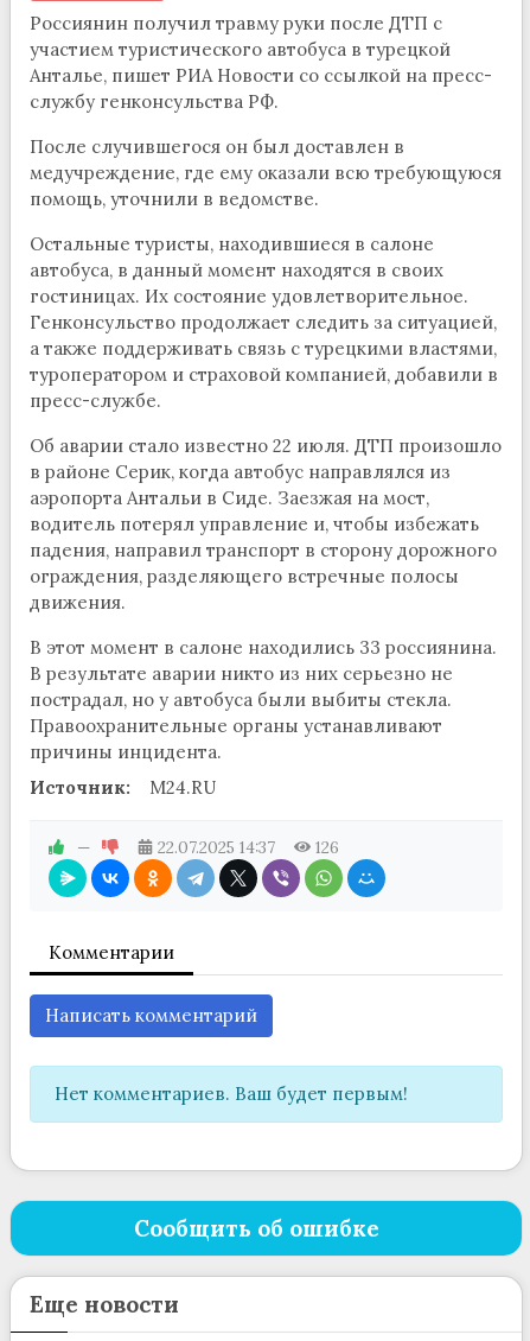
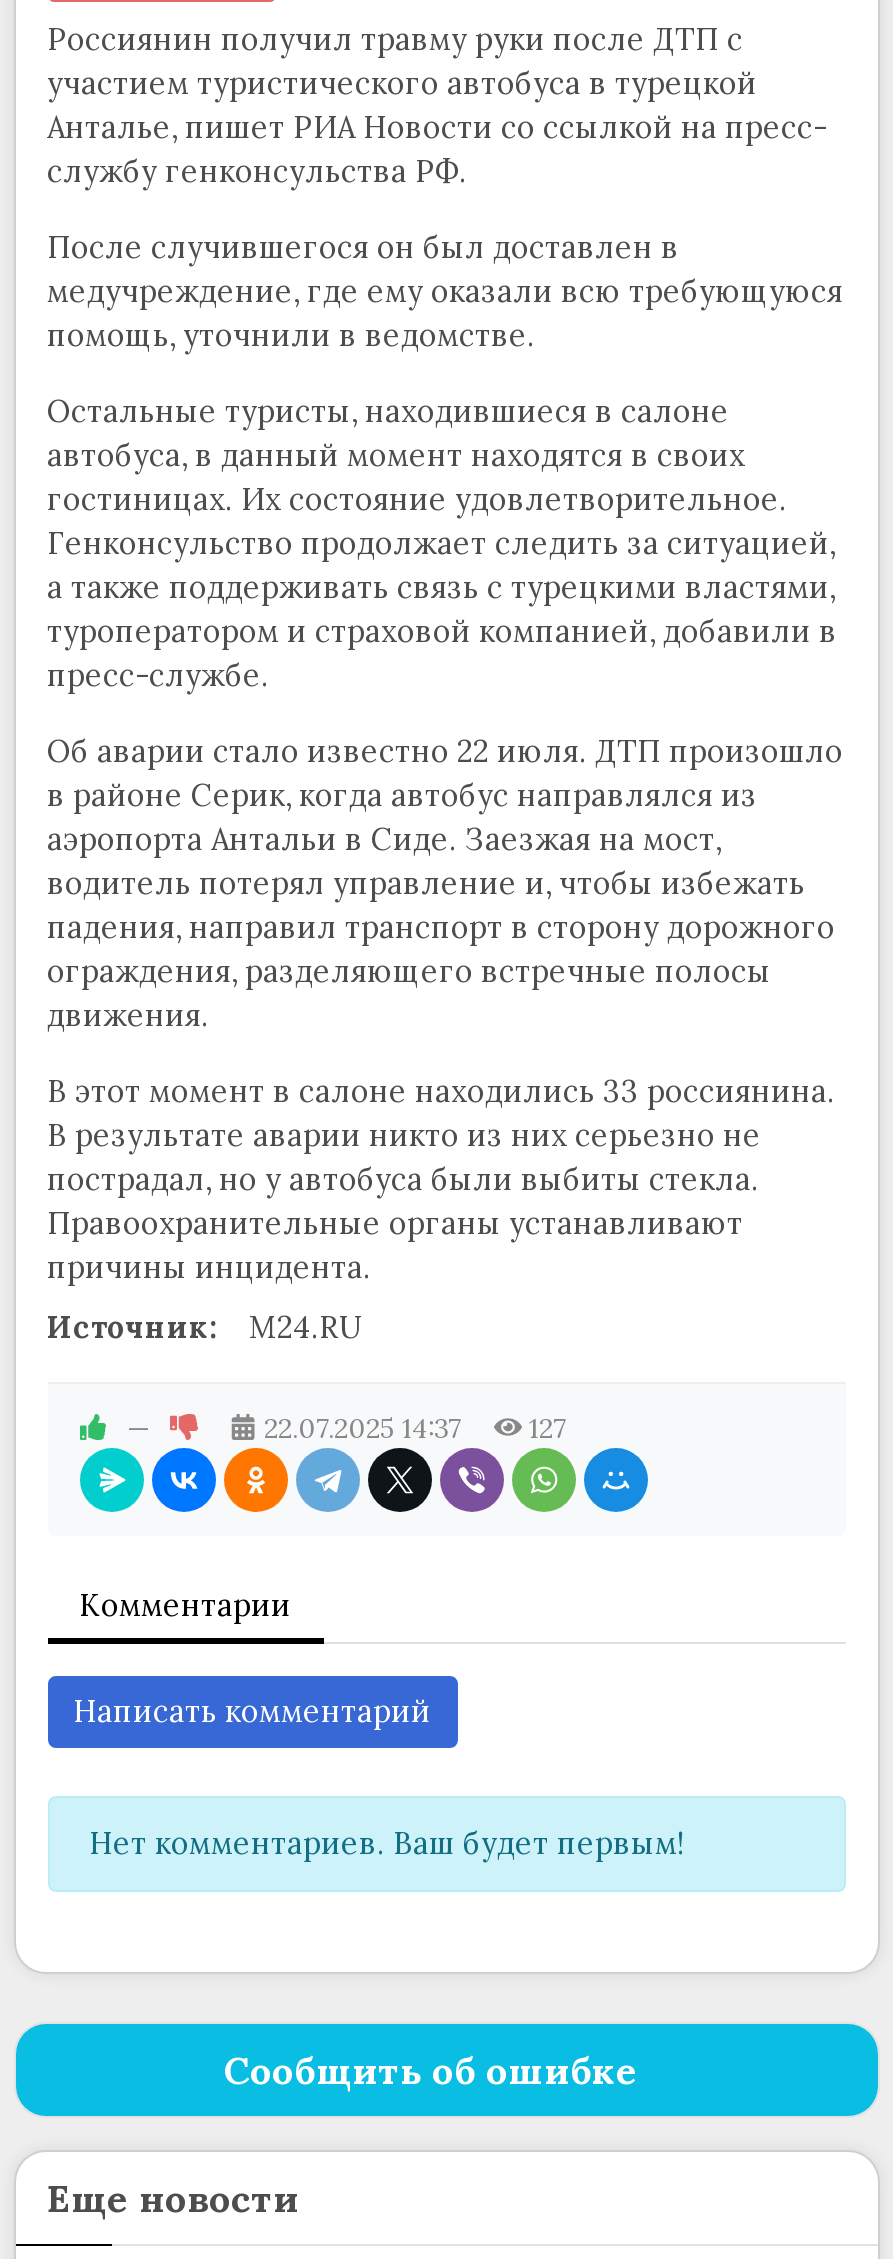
- 22.07.2025 14:37 126
+ 22.07.2025 14:37 127
